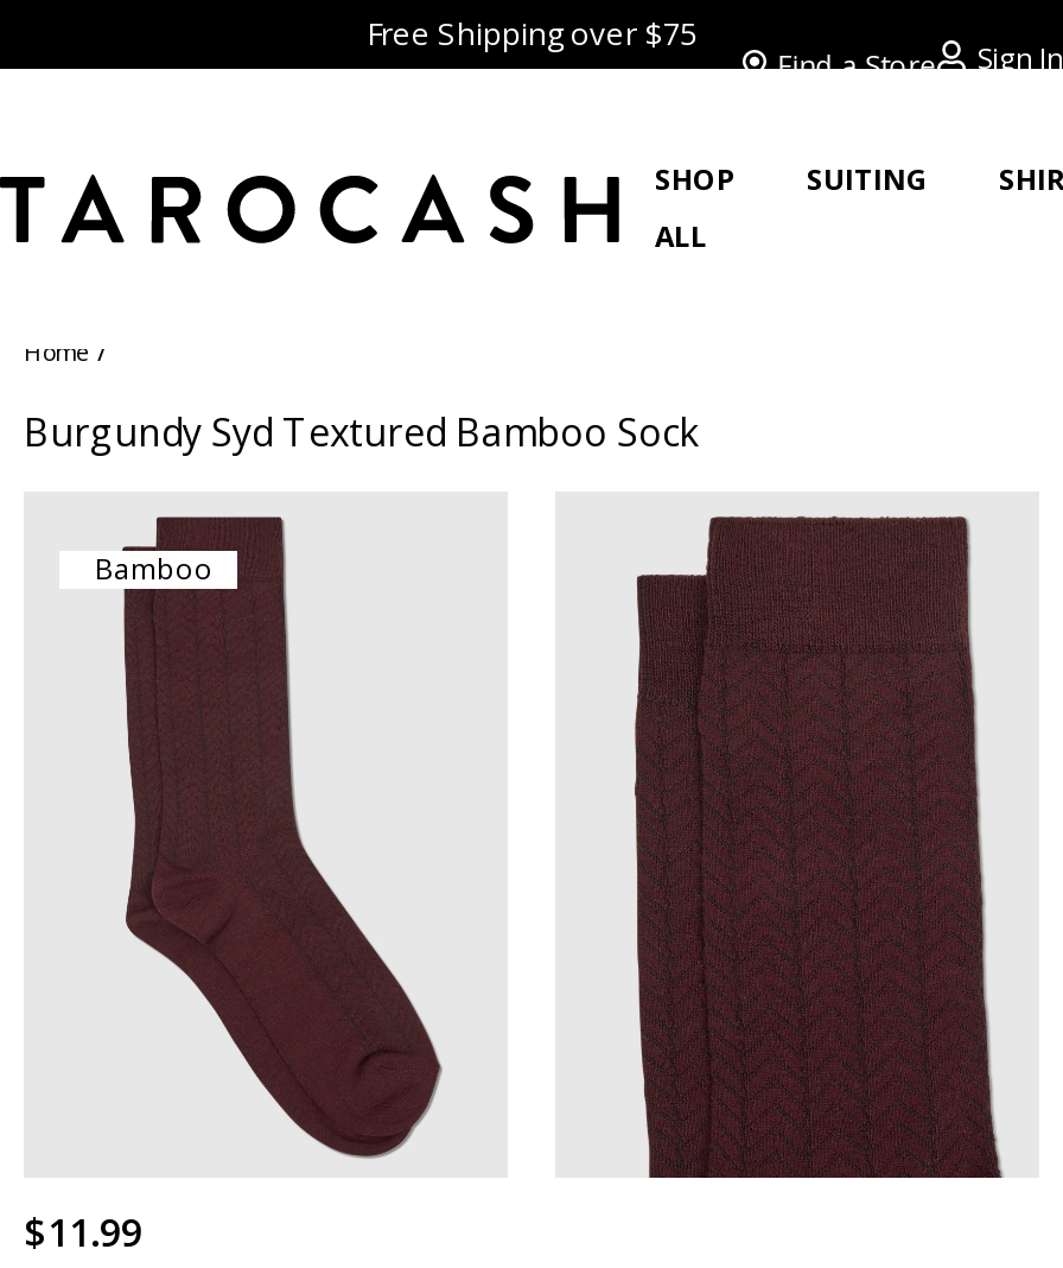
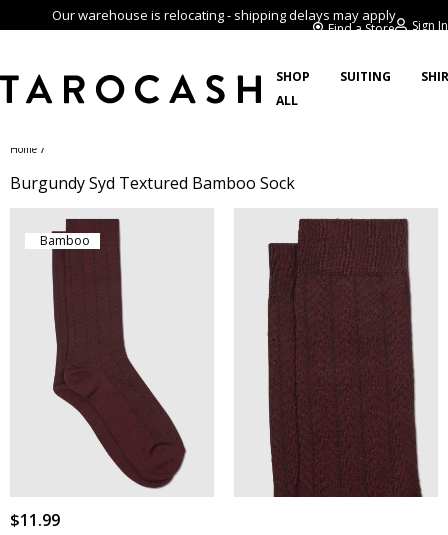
- Free Shipping over $75
+ Our warehouse is relocating - shipping delays may apply
